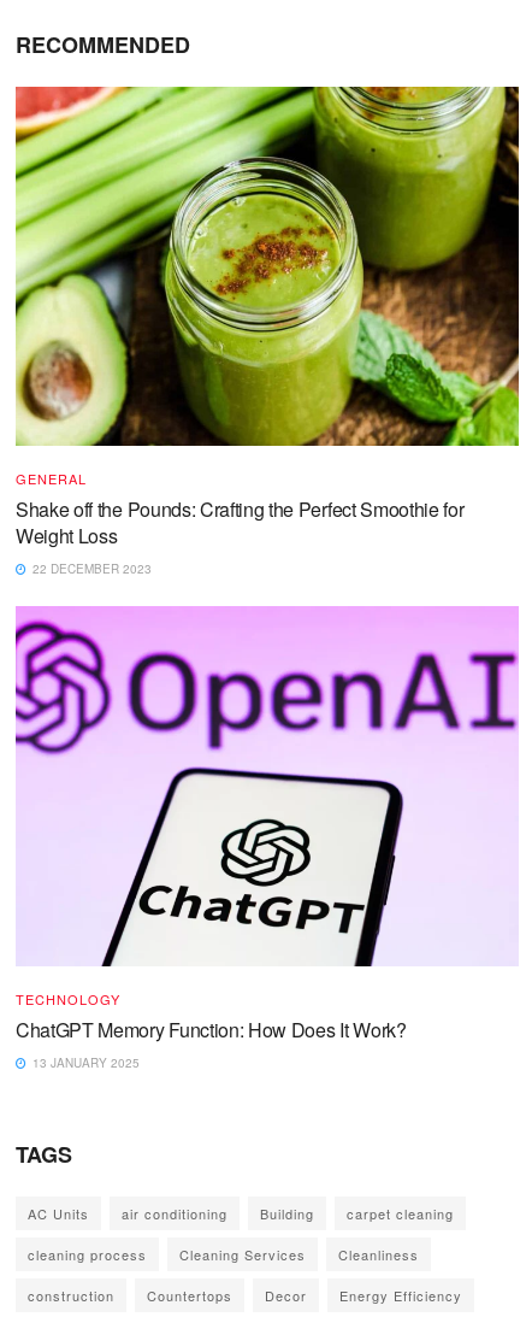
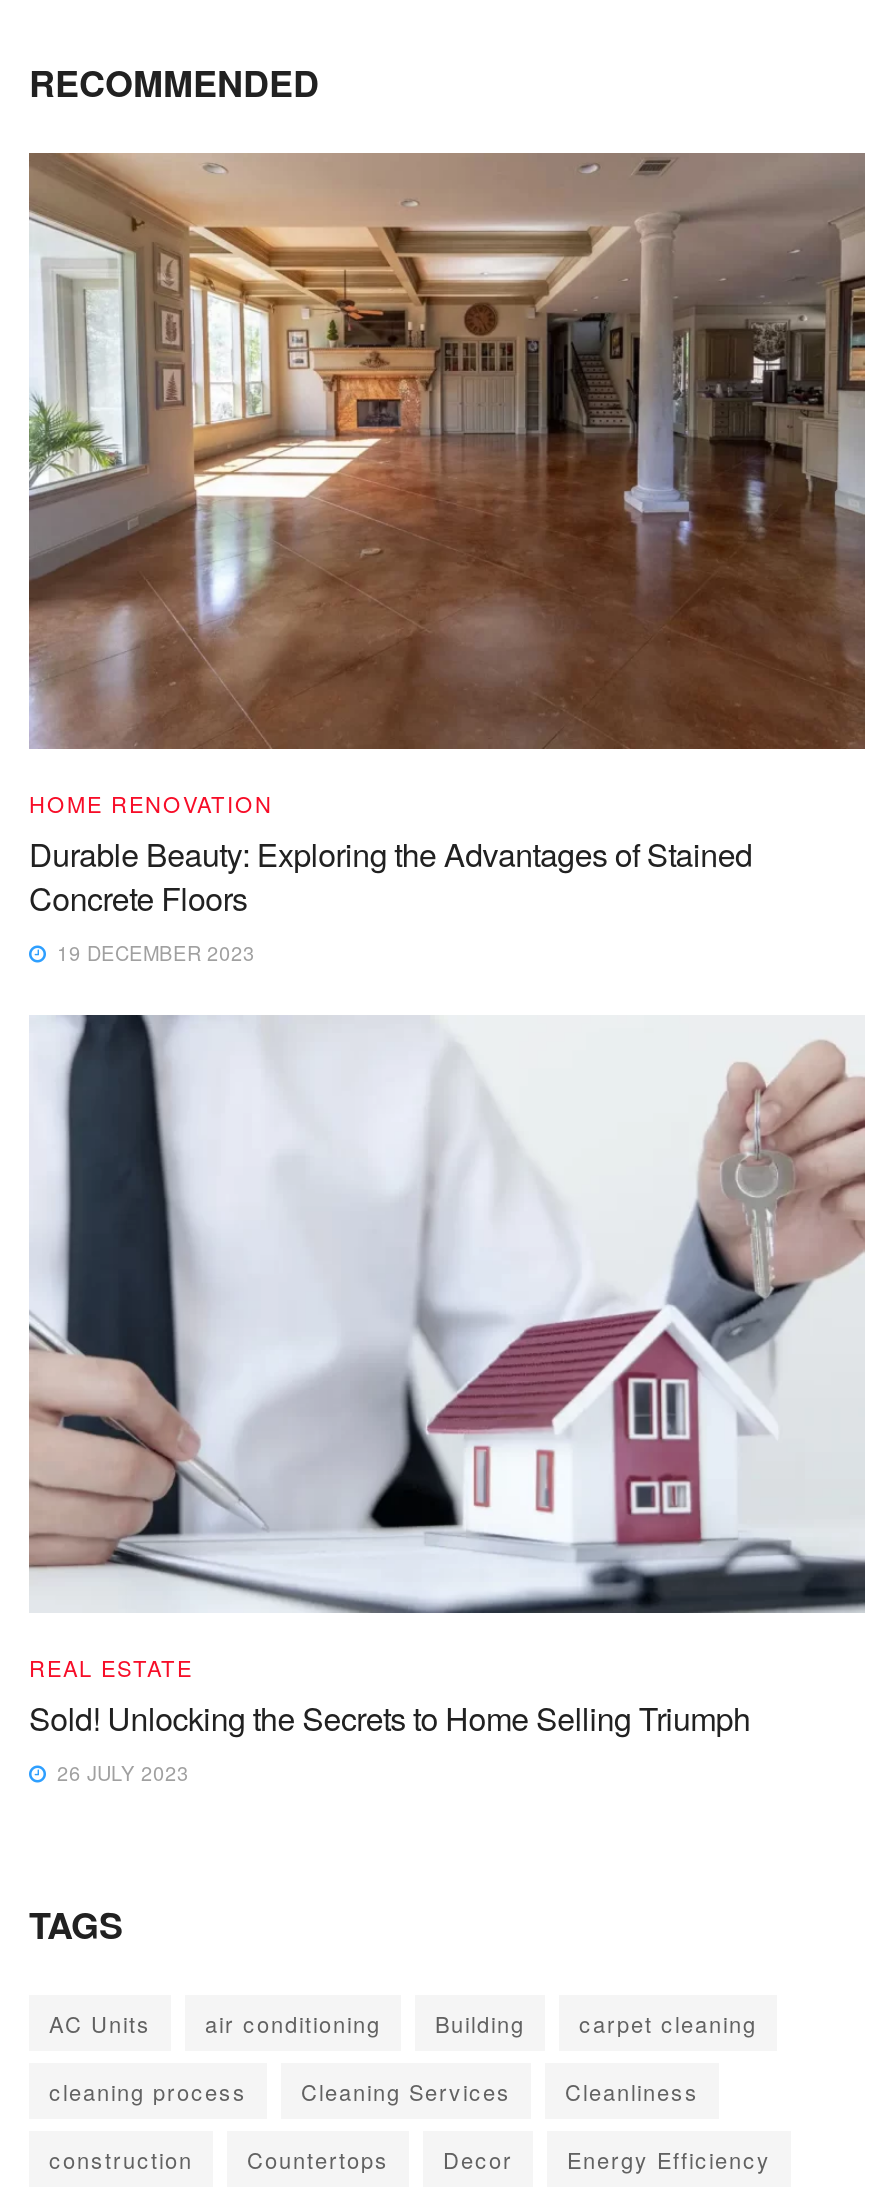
- [image]
- GENERAL
- Shake off the Pounds: Crafting the Perfect Smoothie for
- Weight Loss
- 22 DECEMBER 2023
+ [image]
+ HOME RENOVATION
+ Durable Beauty: Exploring the Advantages of Stained
+ Concrete Floors
+ 19 DECEMBER 2023

- [image]
- TECHNOLOGY
- ChatGPT Memory Function: How Does It Work?
- 13 JANUARY 2025
+ [image]
+ REAL ESTATE
+ Sold! Unlocking the Secrets to Home Selling Triumph
+ 26 JULY 2023
